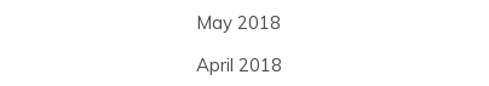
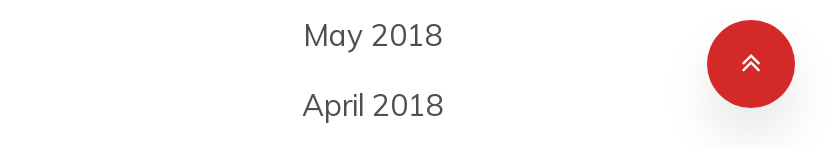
+ [image]
